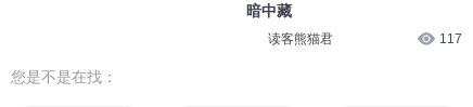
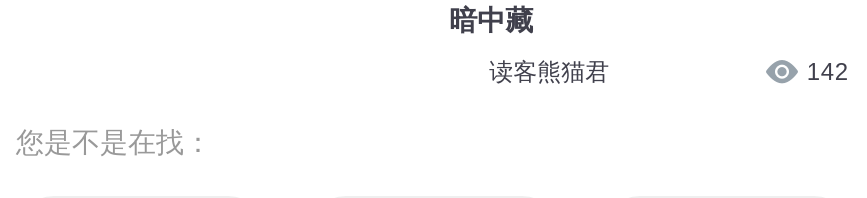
- 117
+ 142
